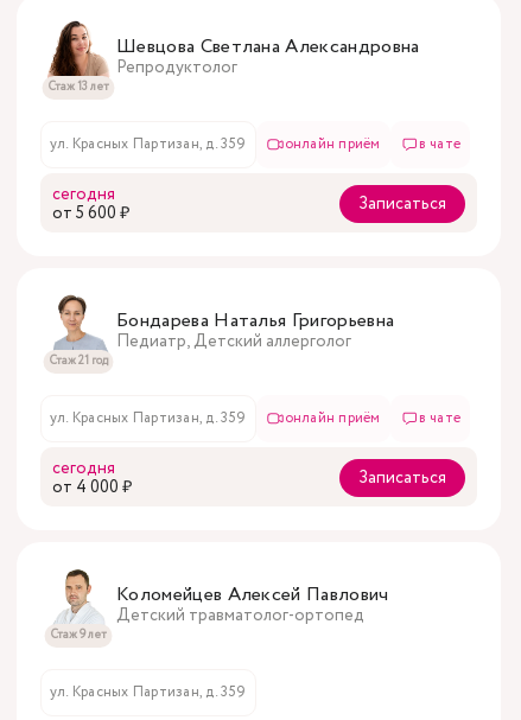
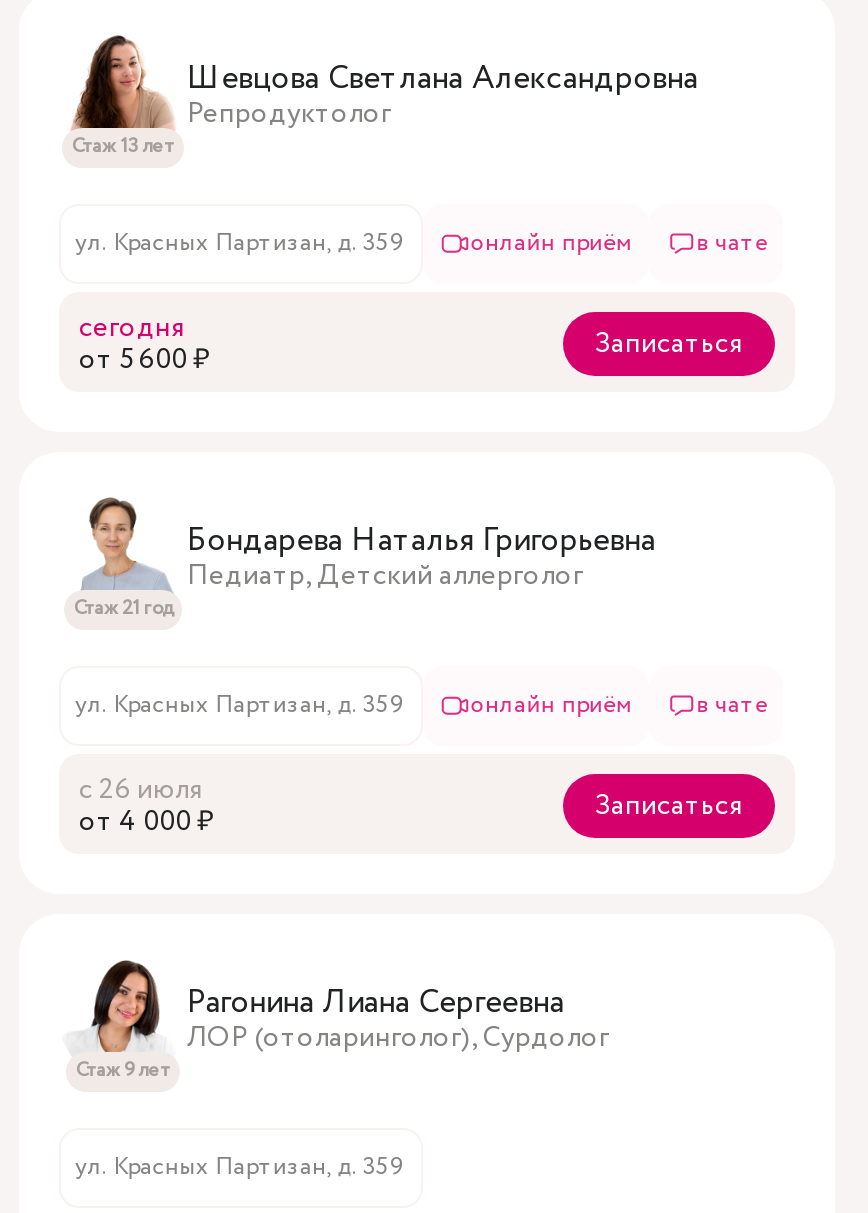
- сегодня
+ с 26 июля

- [image]
- Коломейцев Алексей Павлович
- Детский травматолог-ортопед
+ [image]
+ Рагонина Лиана Сергеевна
+ ЛОР (отоларинголог), Сурдолог
